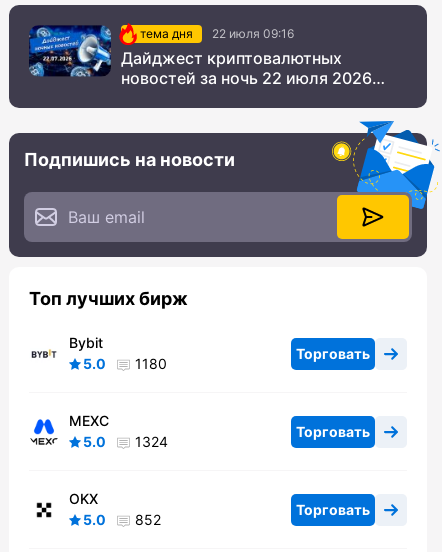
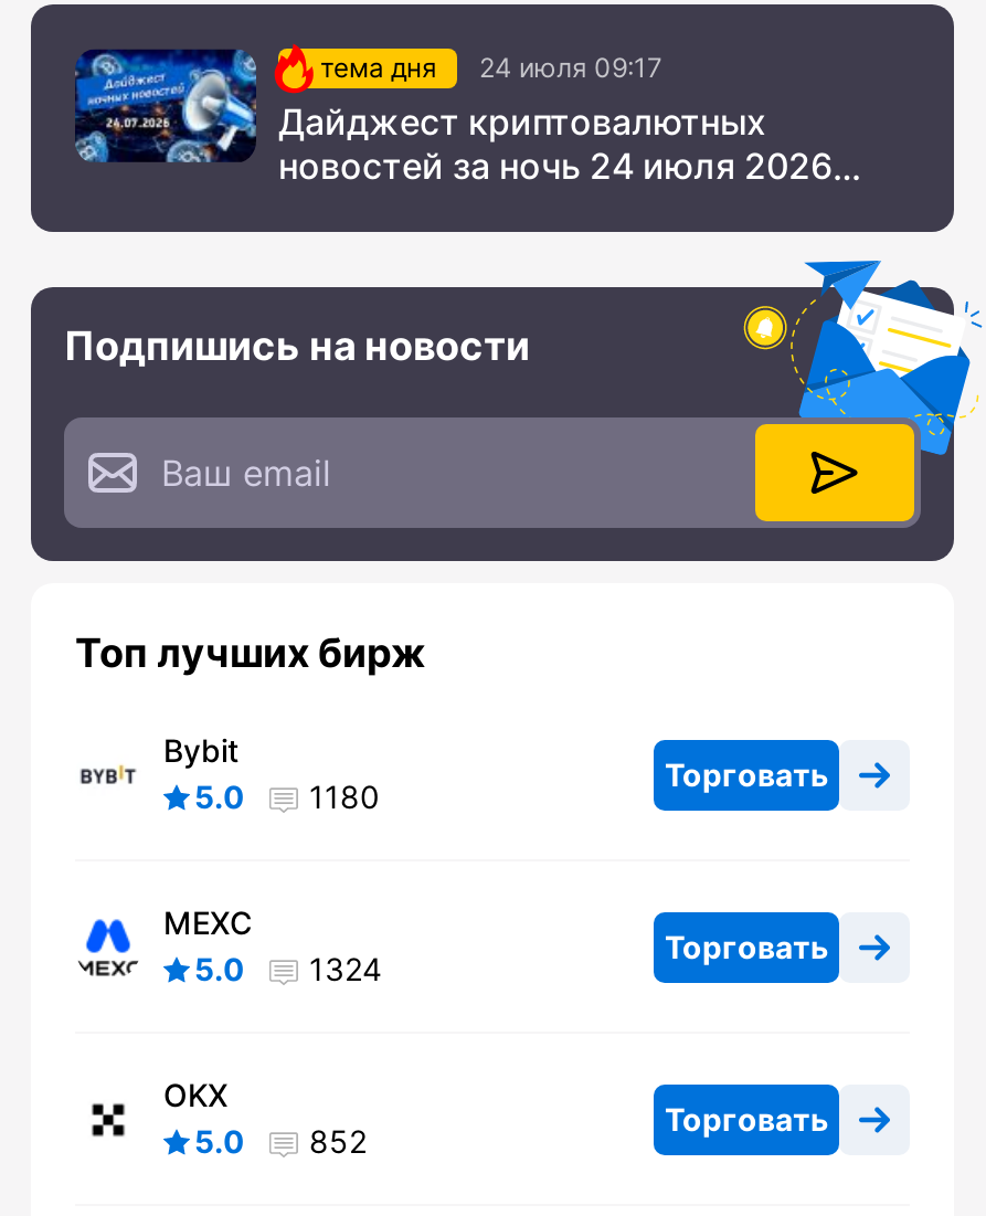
- тема дня 22 июля 09:16
+ тема дня 24 июля 09:17

- новостей за ночь 22 июля 2026
+ новостей за ночь 24 июля 2026
